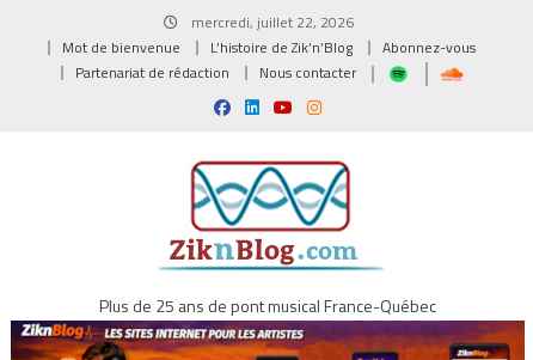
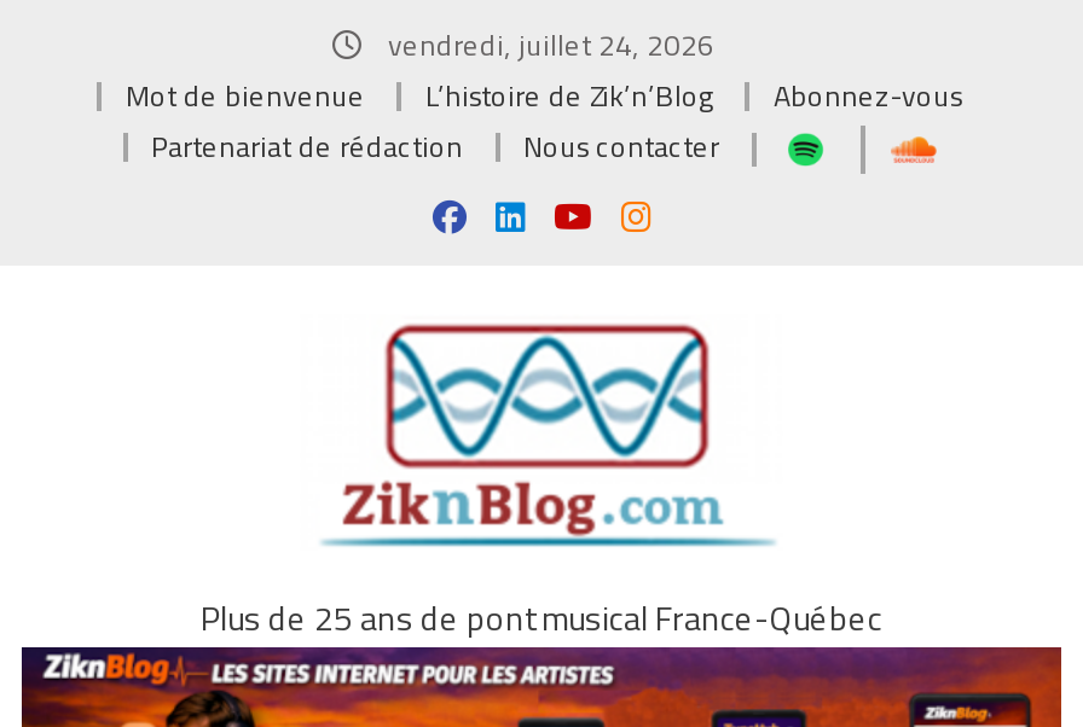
- mercredi, juillet 22, 2026
+ vendredi, juillet 24, 2026
